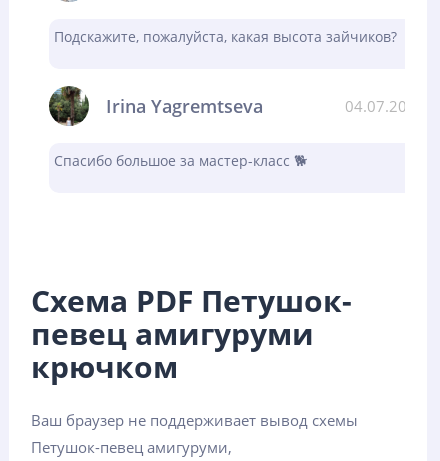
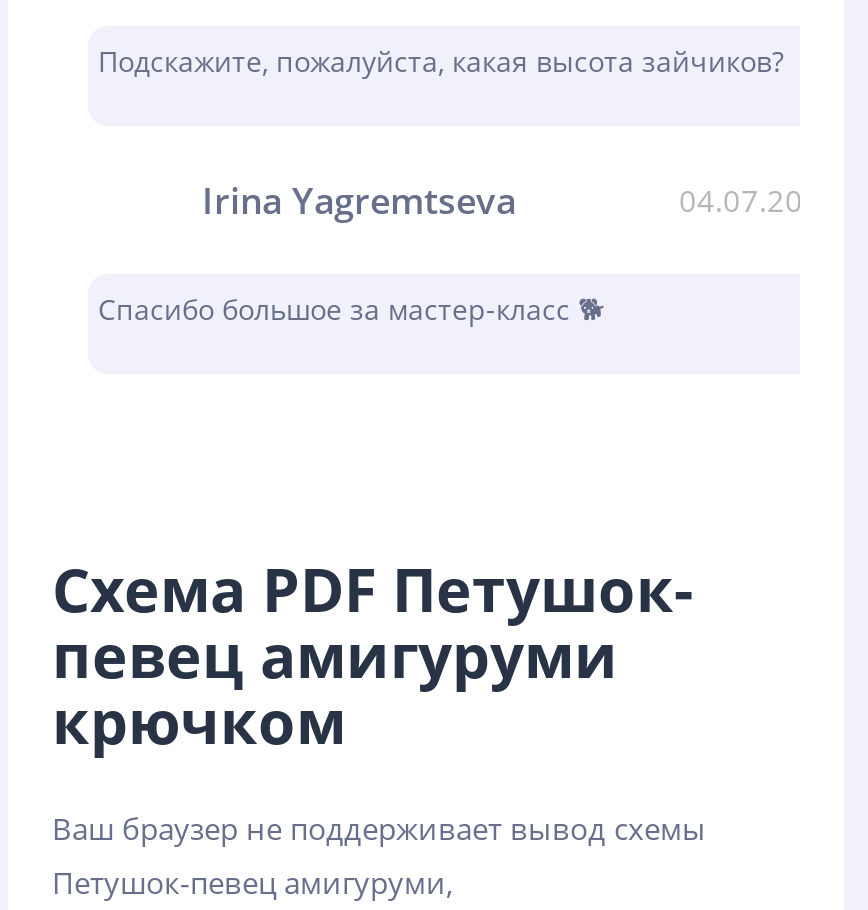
- [image]
